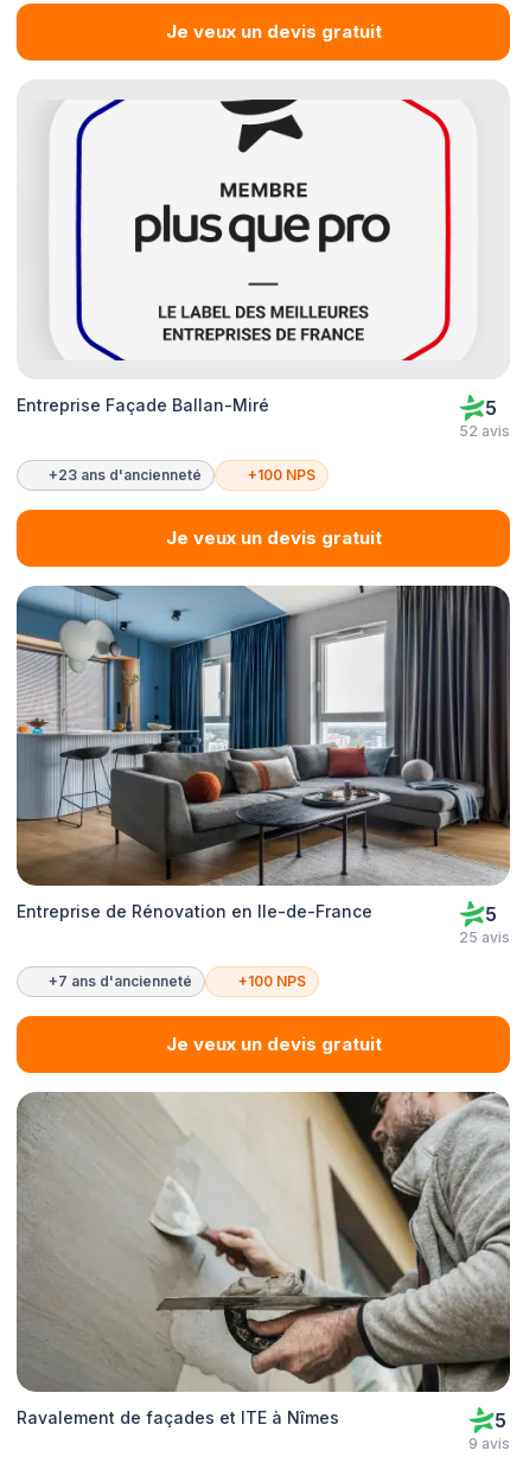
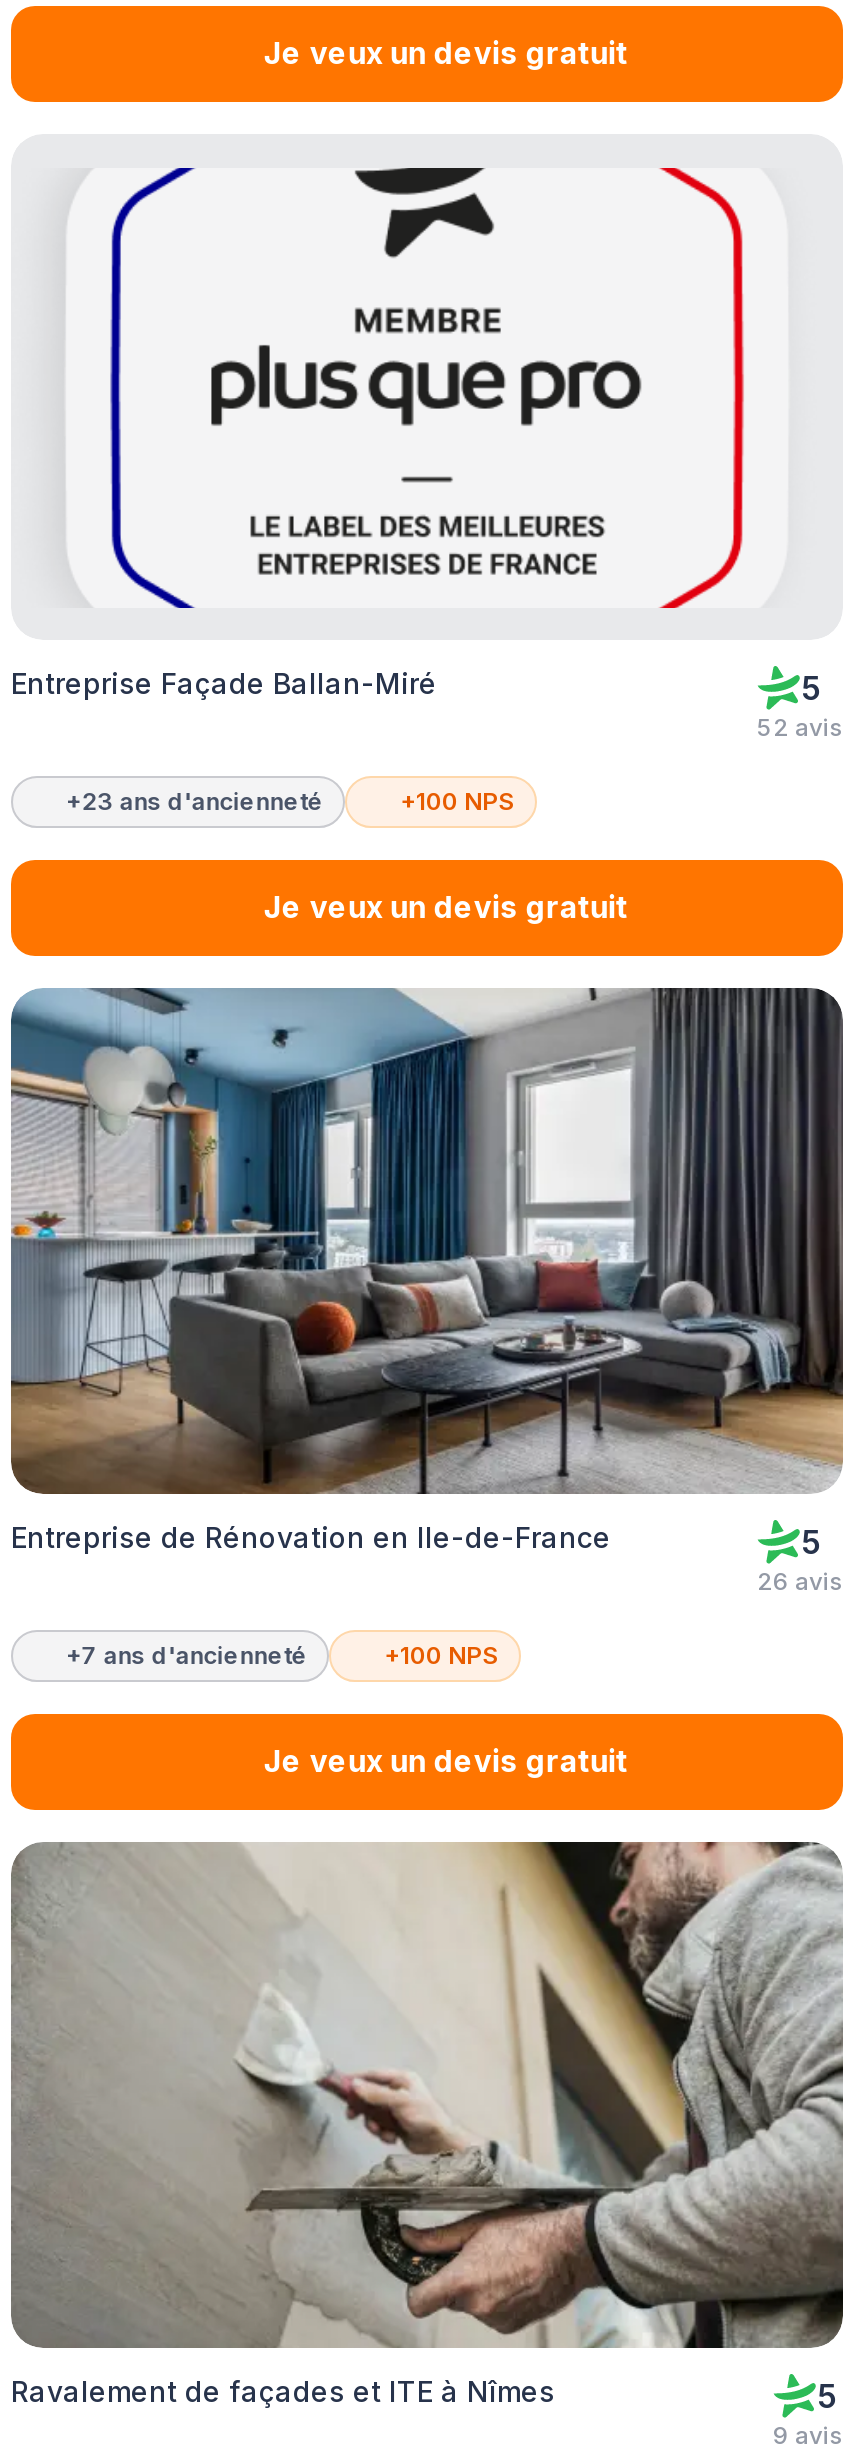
- 25 avis
+ 26 avis
